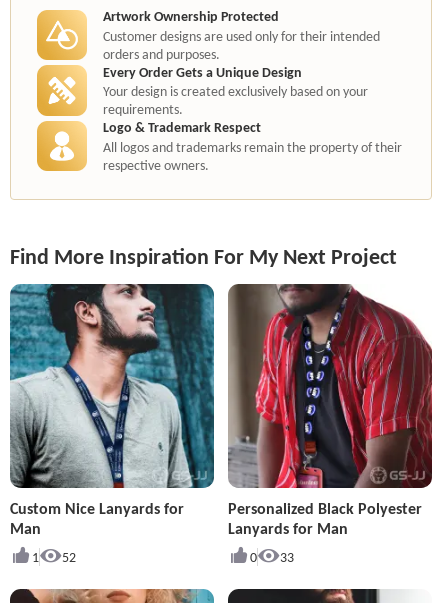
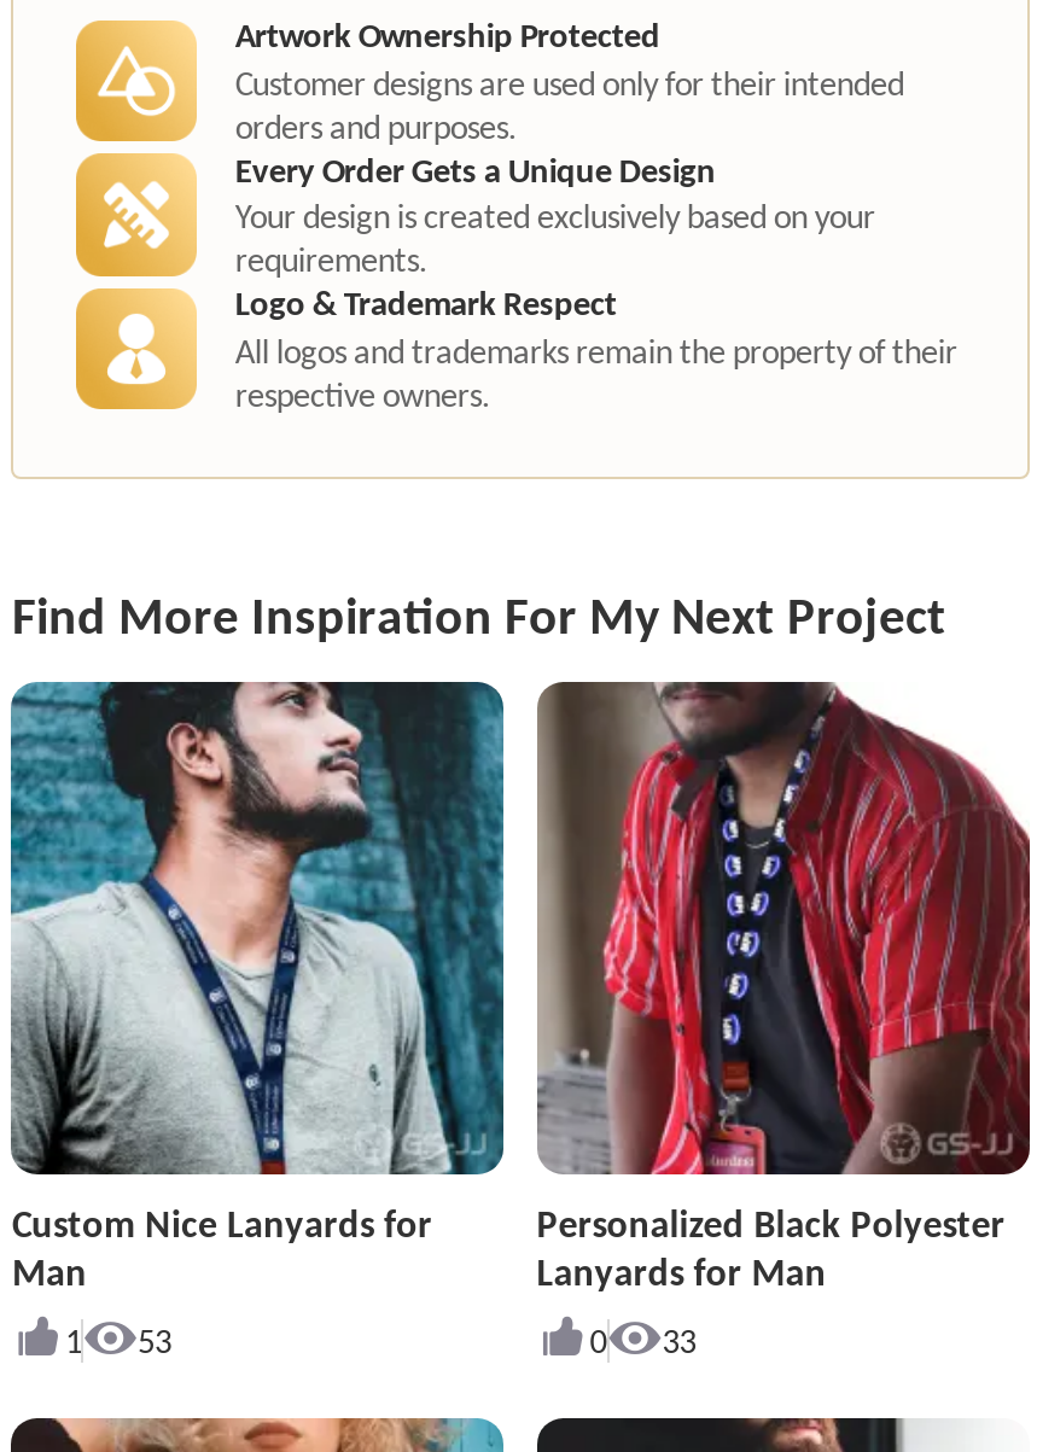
- 1 52
+ 1 53
